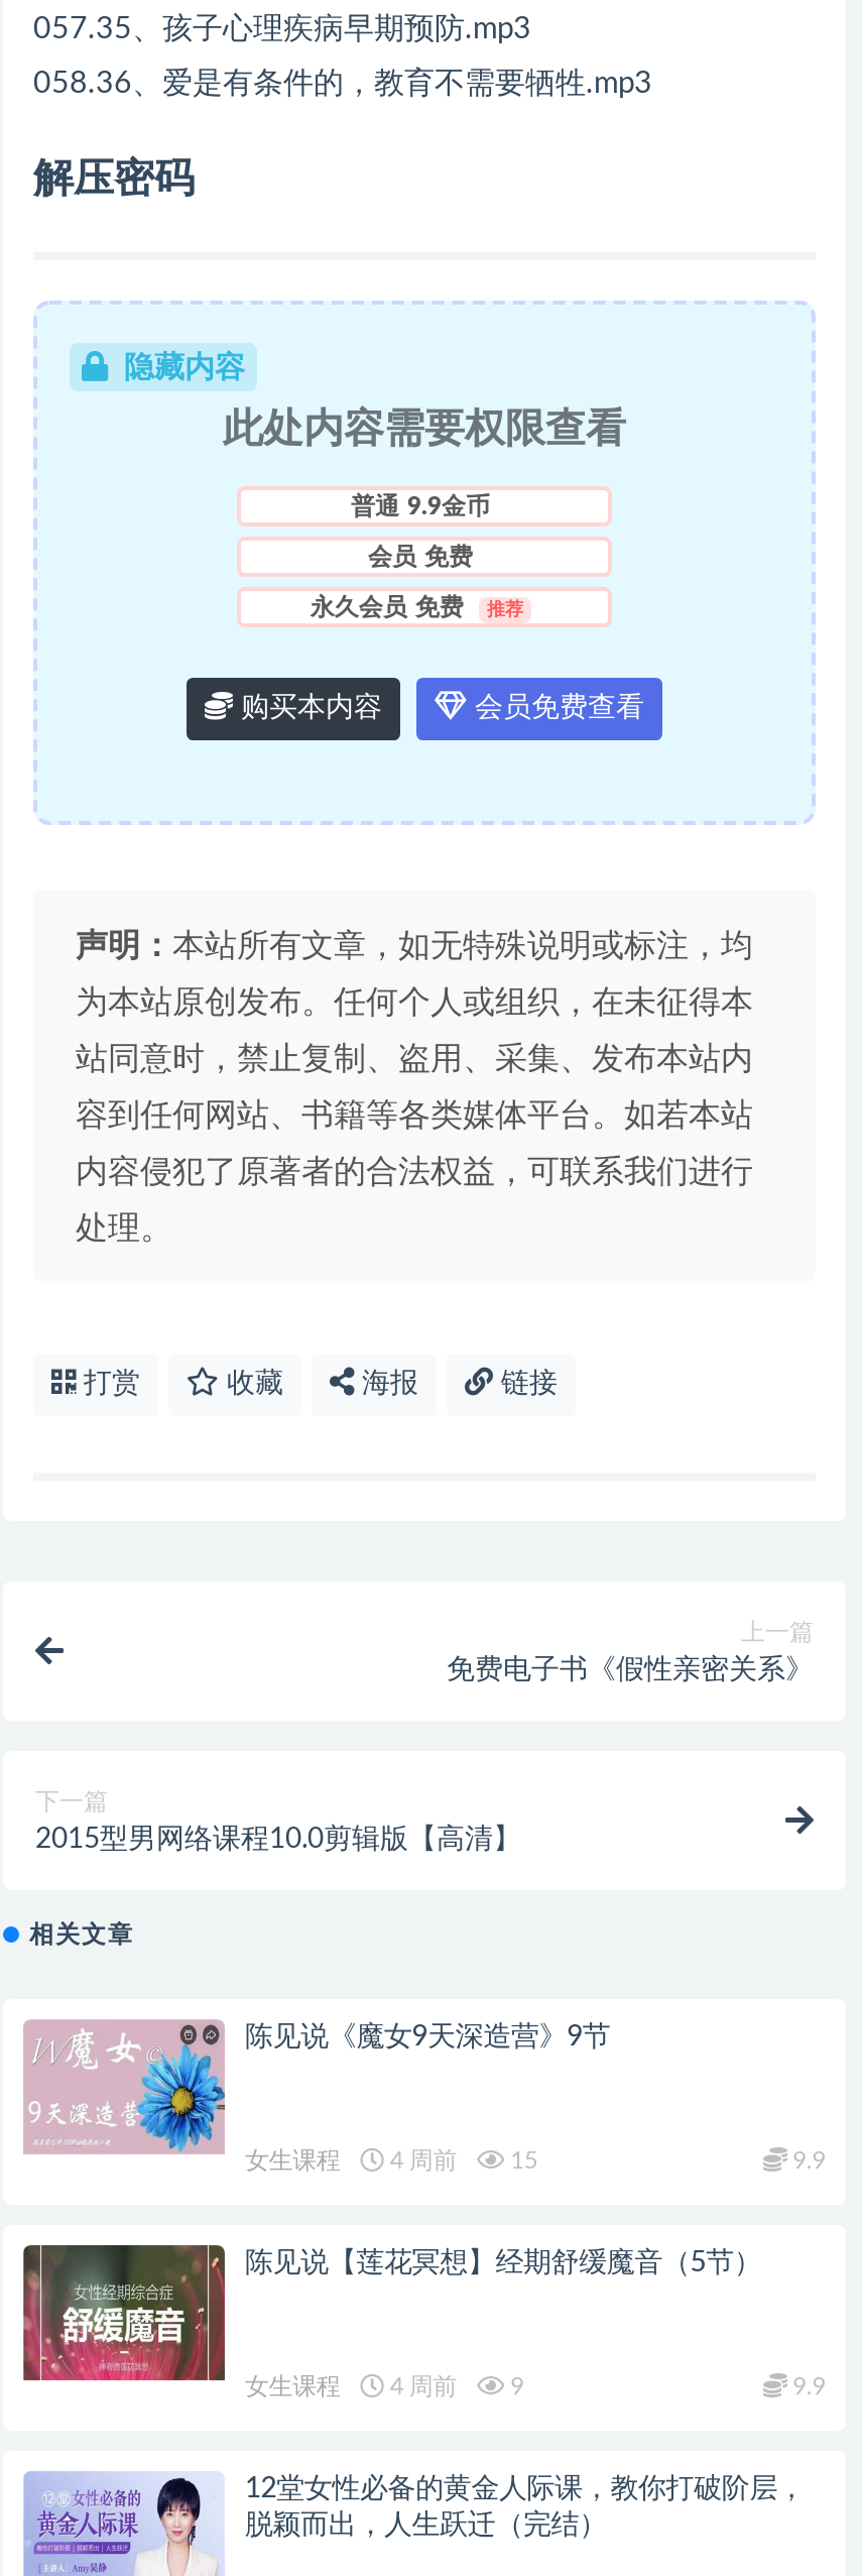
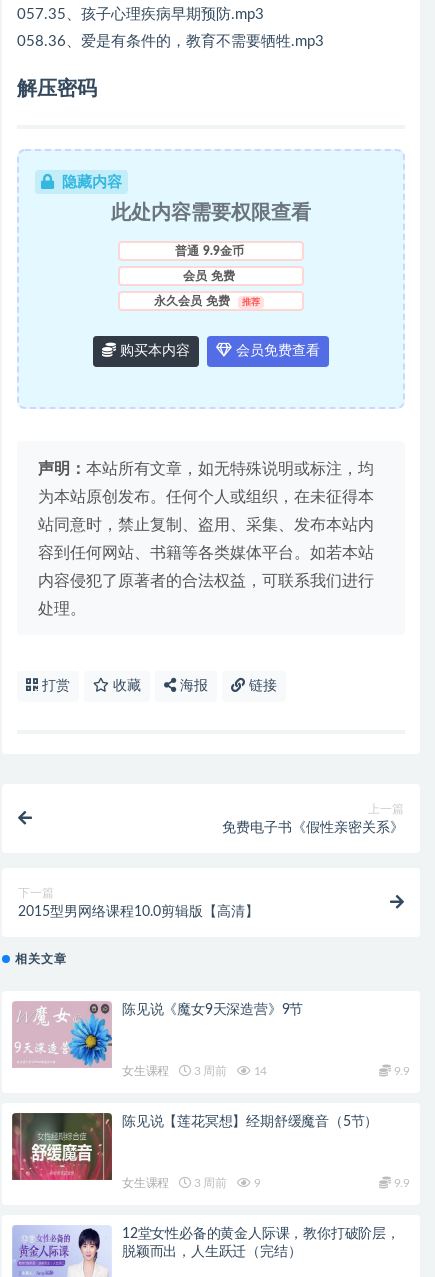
- 4 周前
+ 3 周前

- 15
+ 14

- 女生课程 4 周前 9
+ 女生课程 3 周前 9
